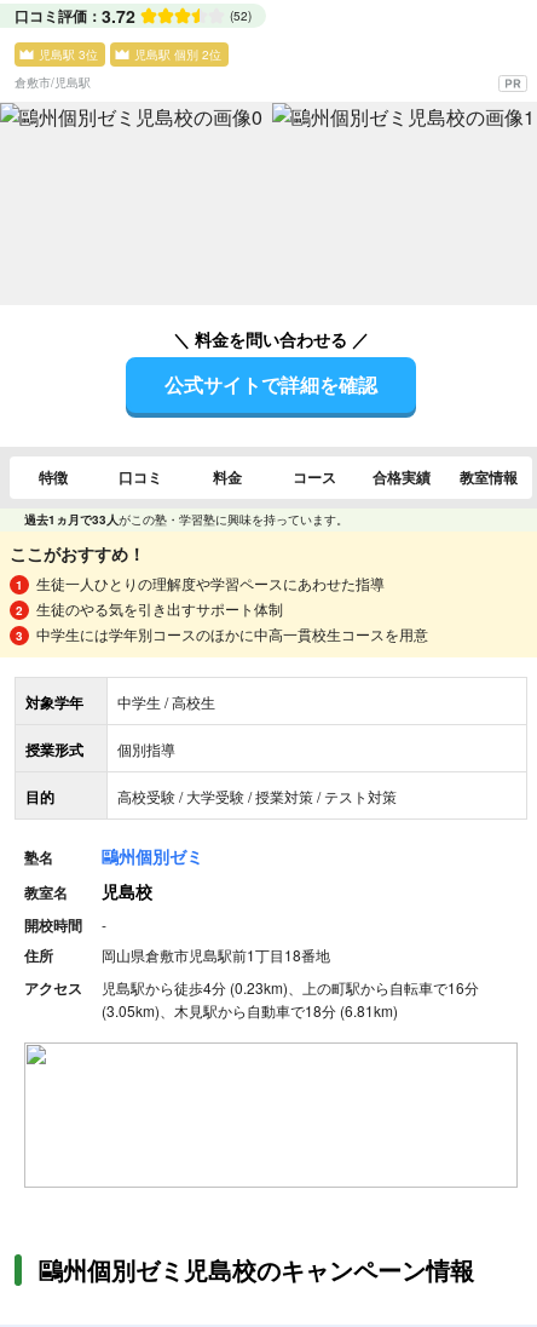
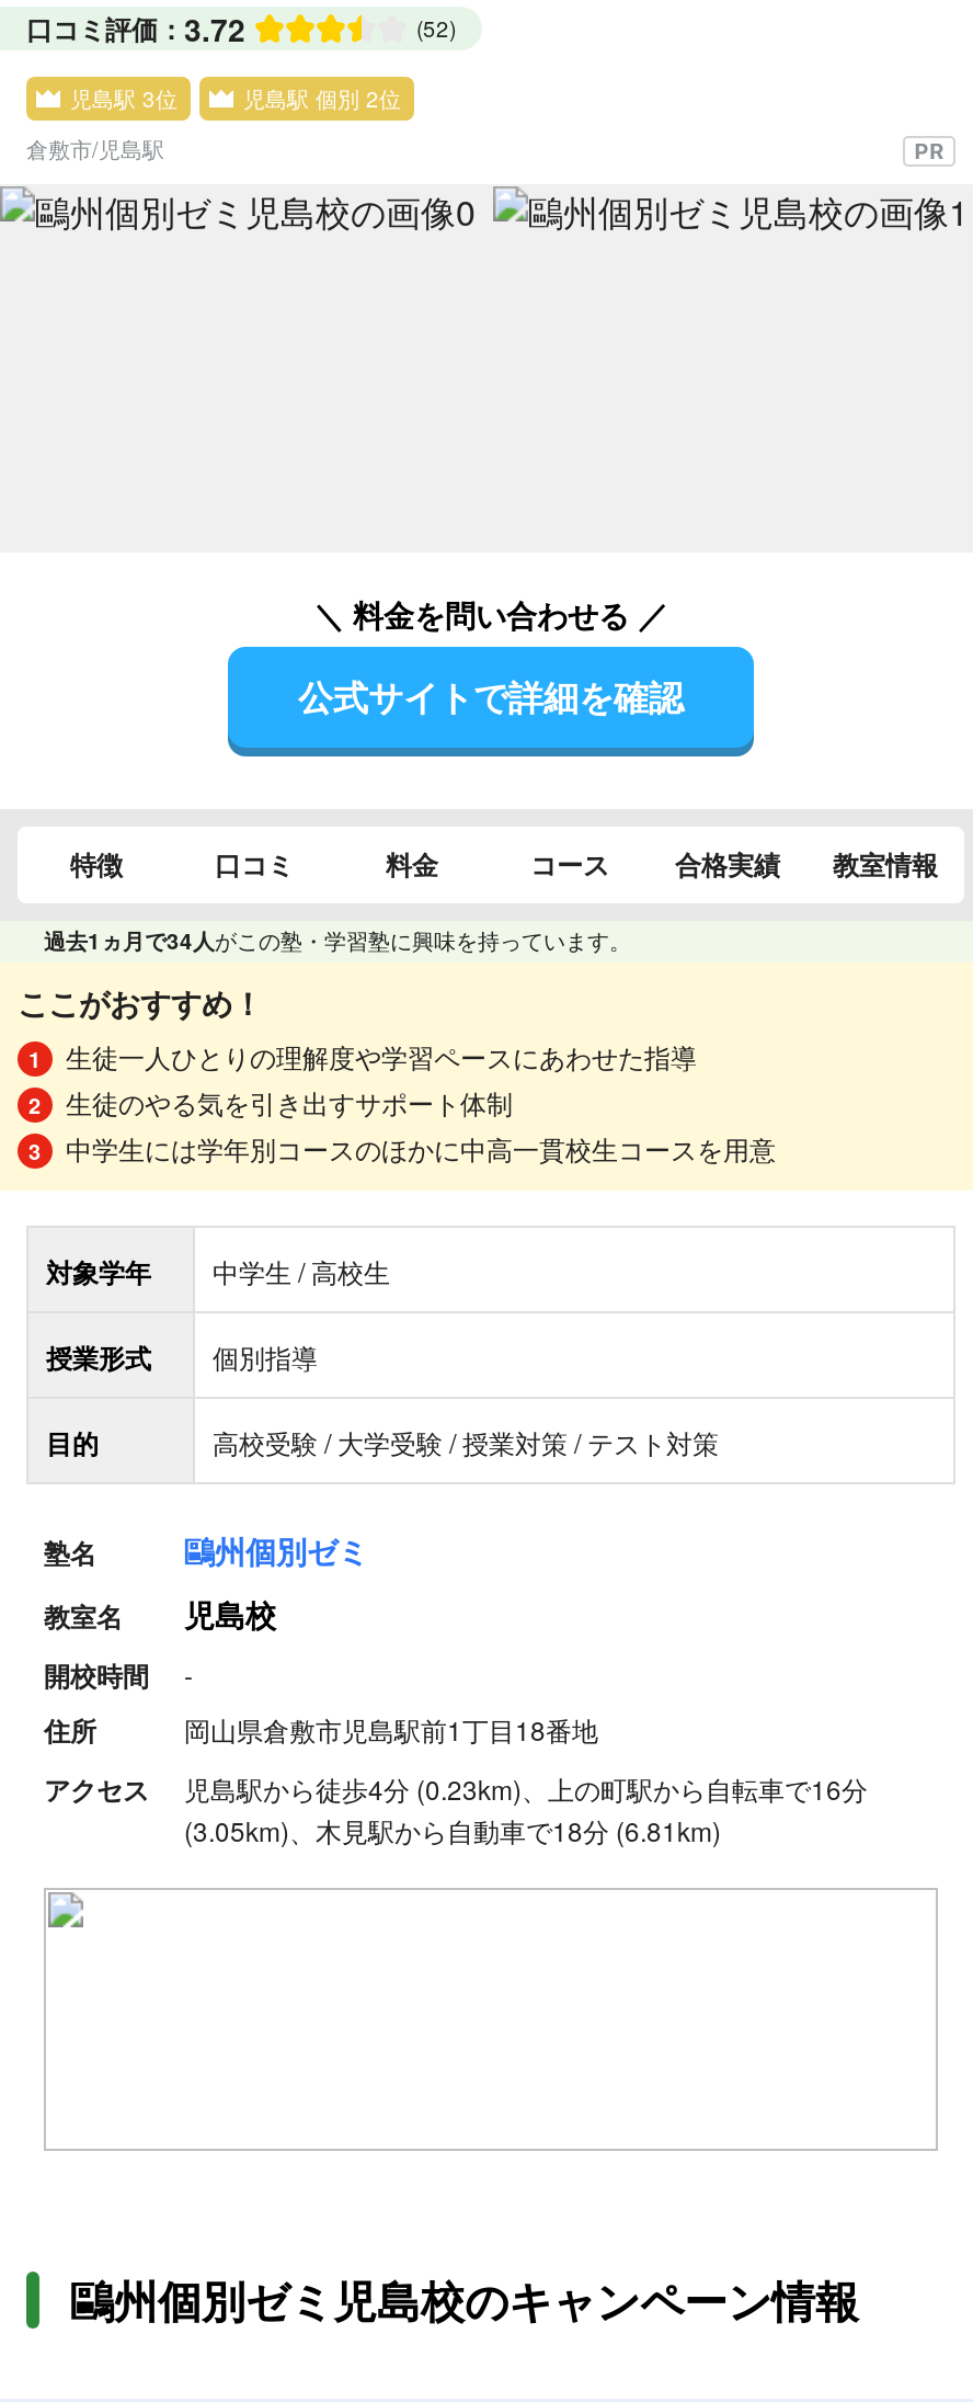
- 過去1ヵ月で33人がこの塾・学習塾に興味を持っています。
+ 過去1ヵ月で34人がこの塾・学習塾に興味を持っています。
